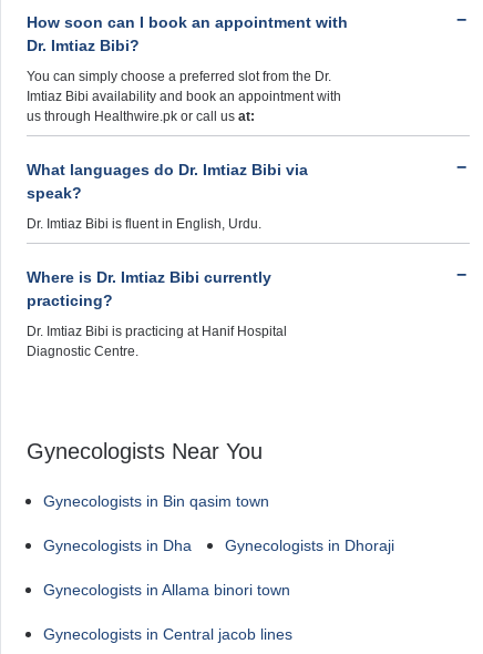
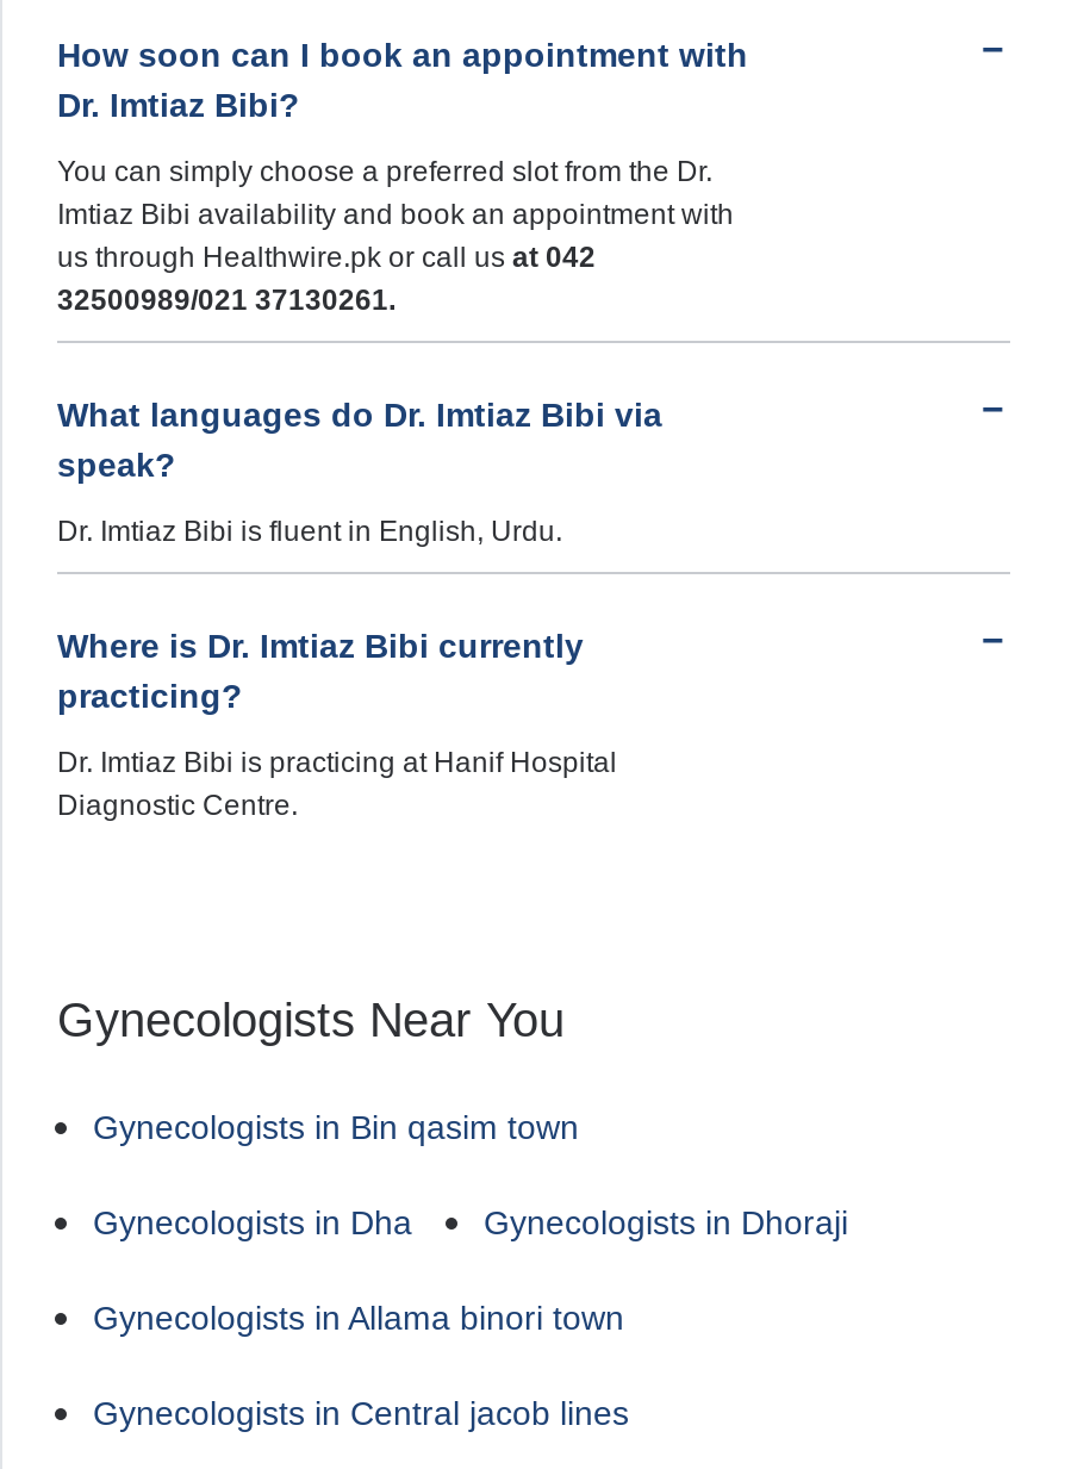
- us through Healthwire.pk or call us at:
+ us through Healthwire.pk or call us at 042
+ 32500989/021 37130261.
